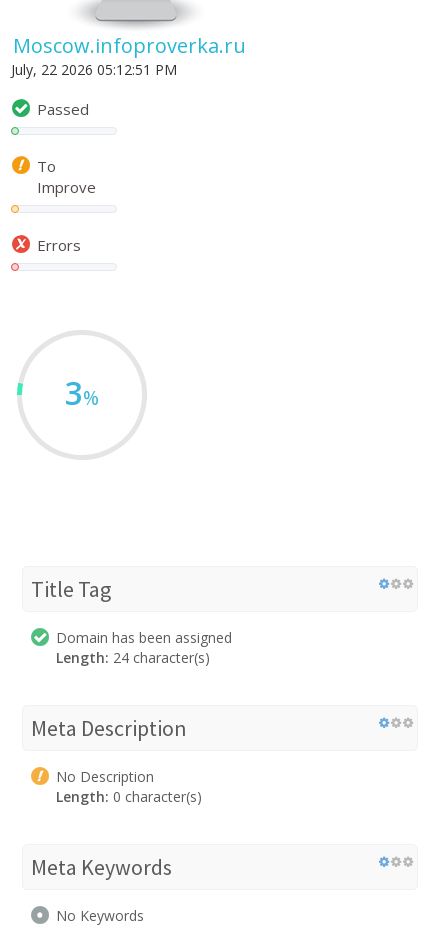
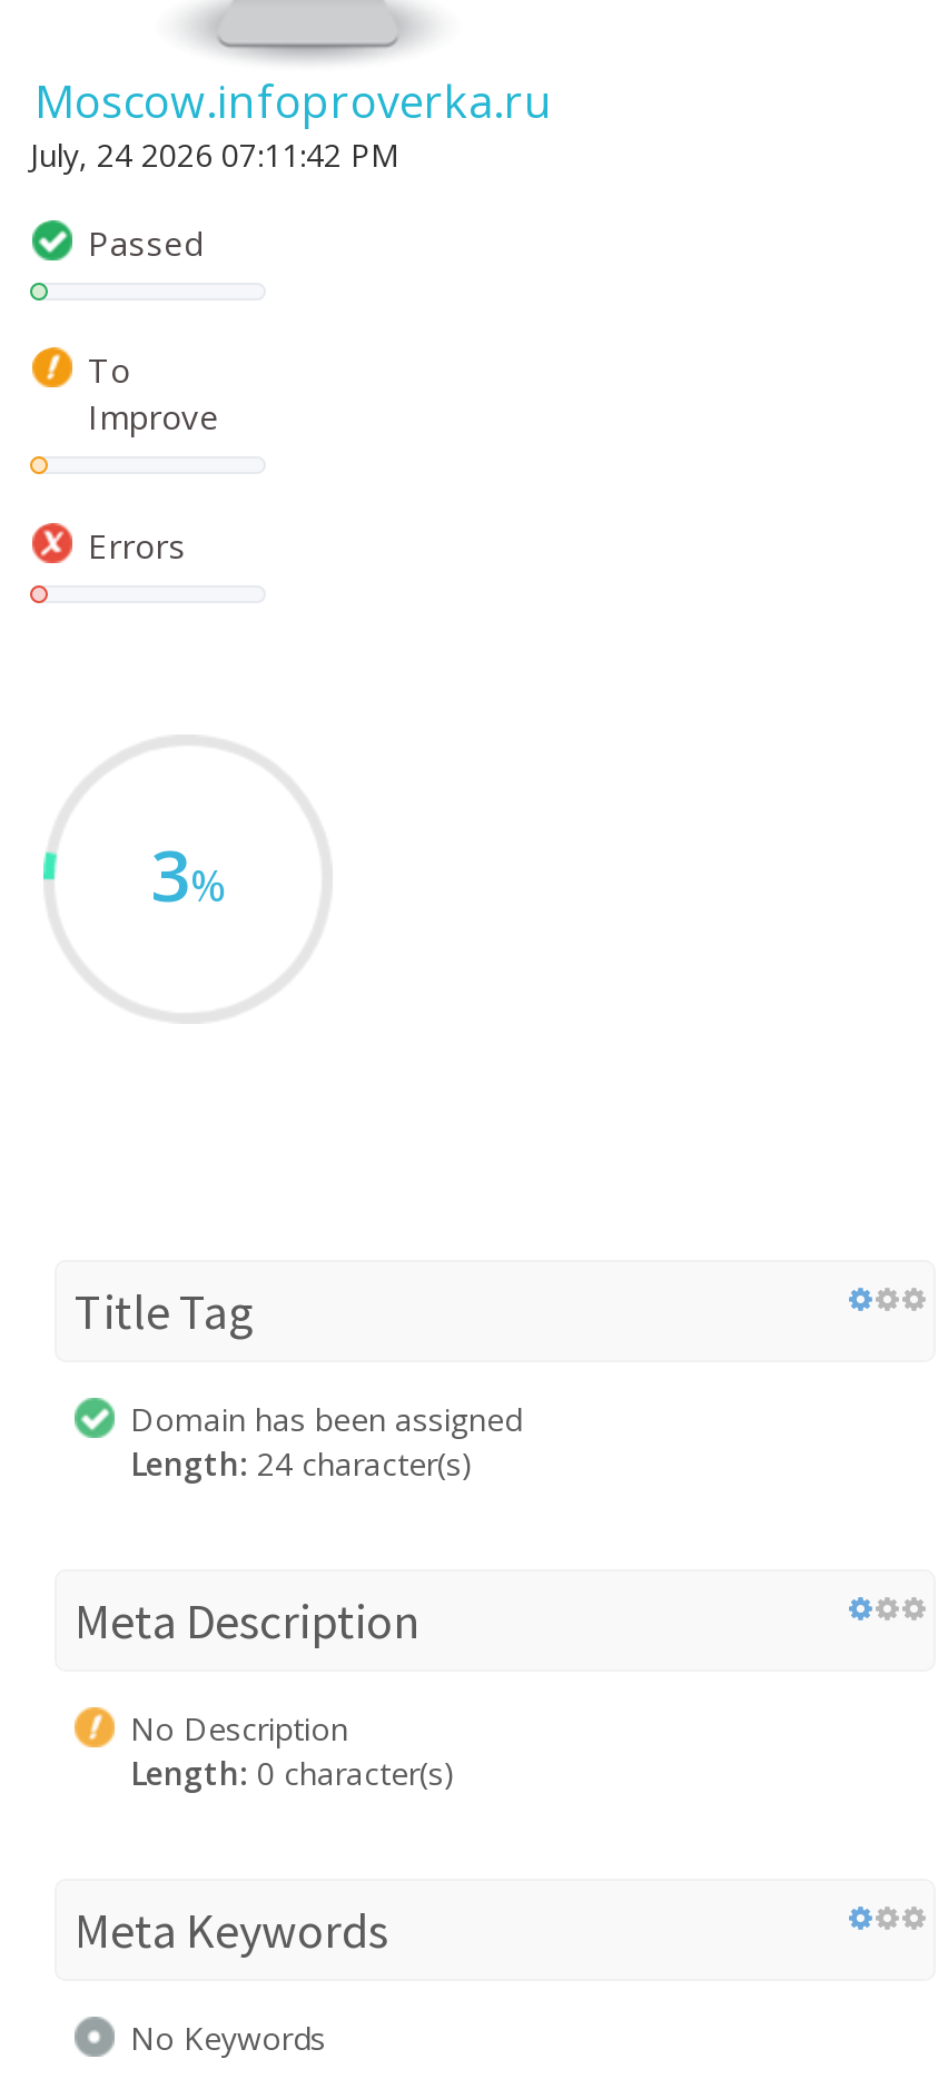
- July, 22 2026 05:12:51 PM
+ July, 24 2026 07:11:42 PM
